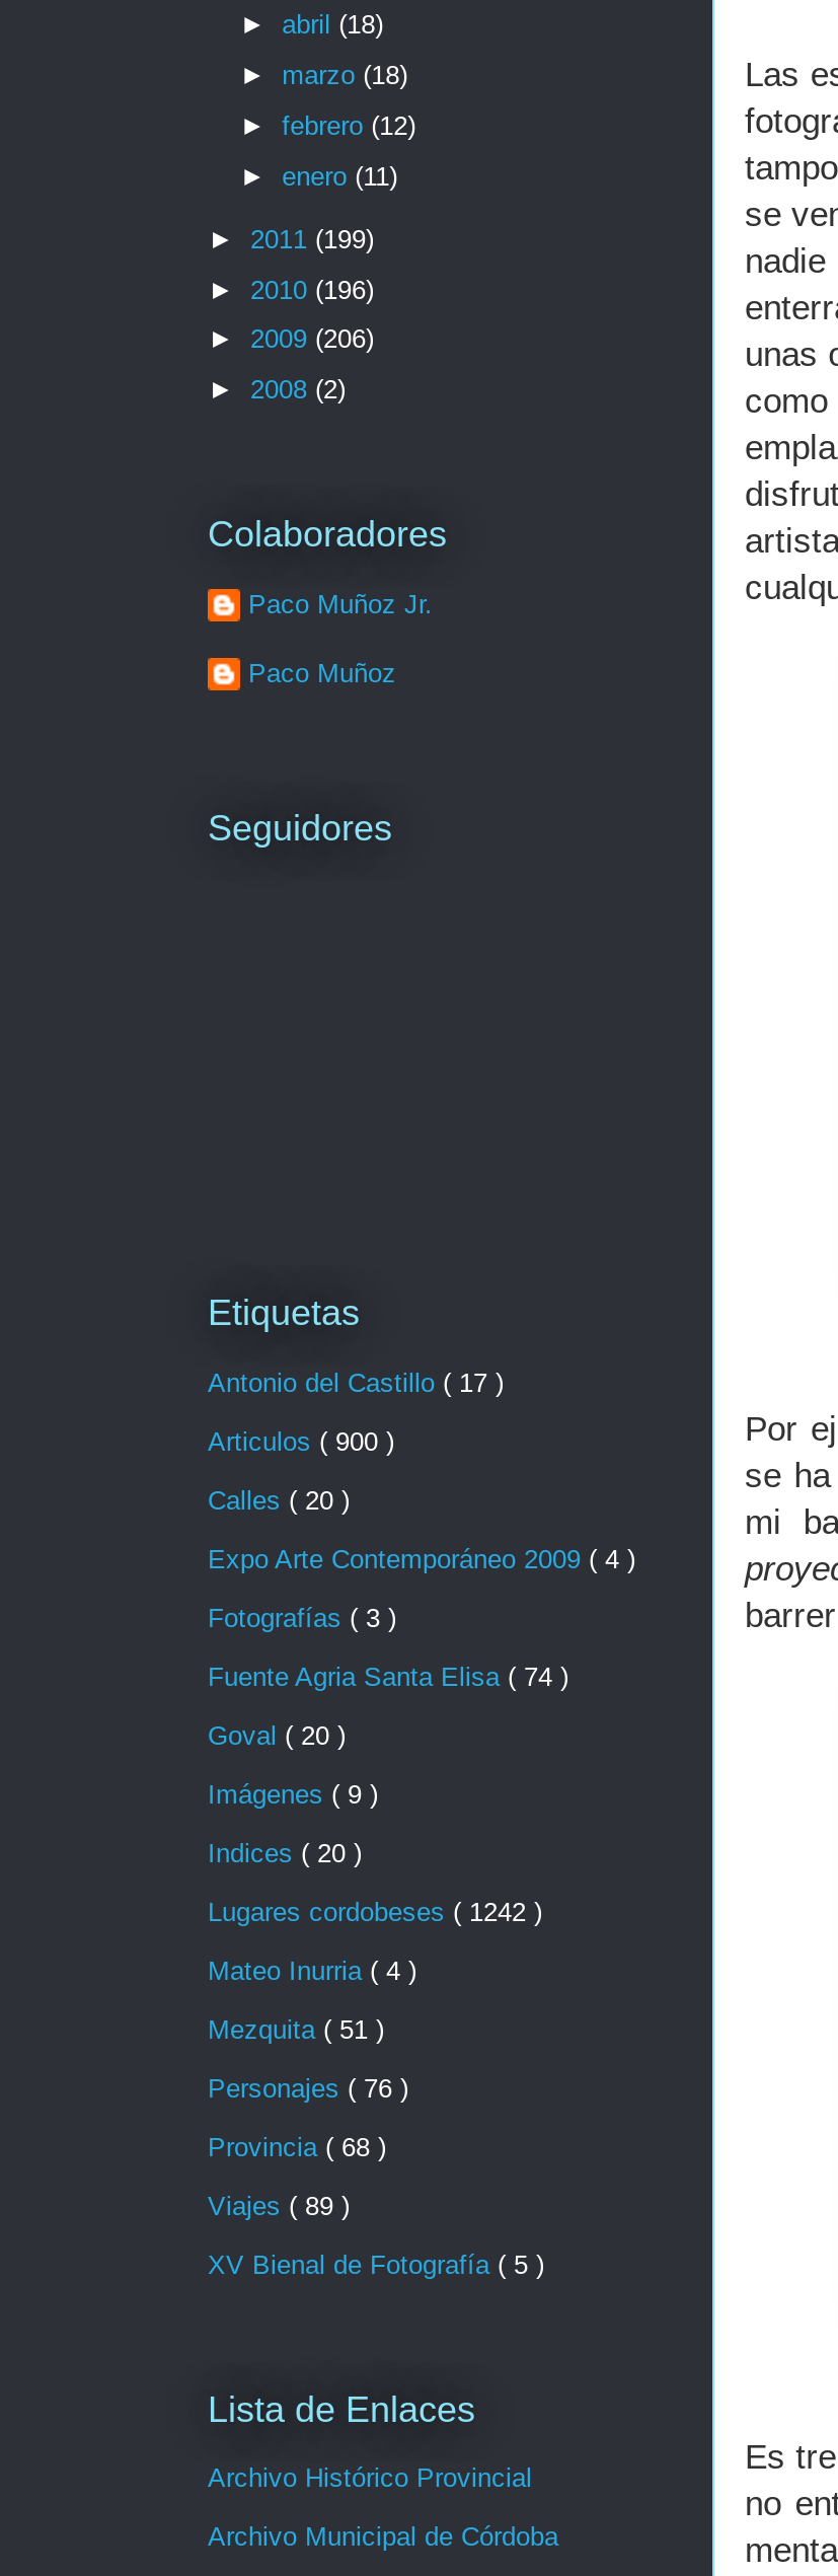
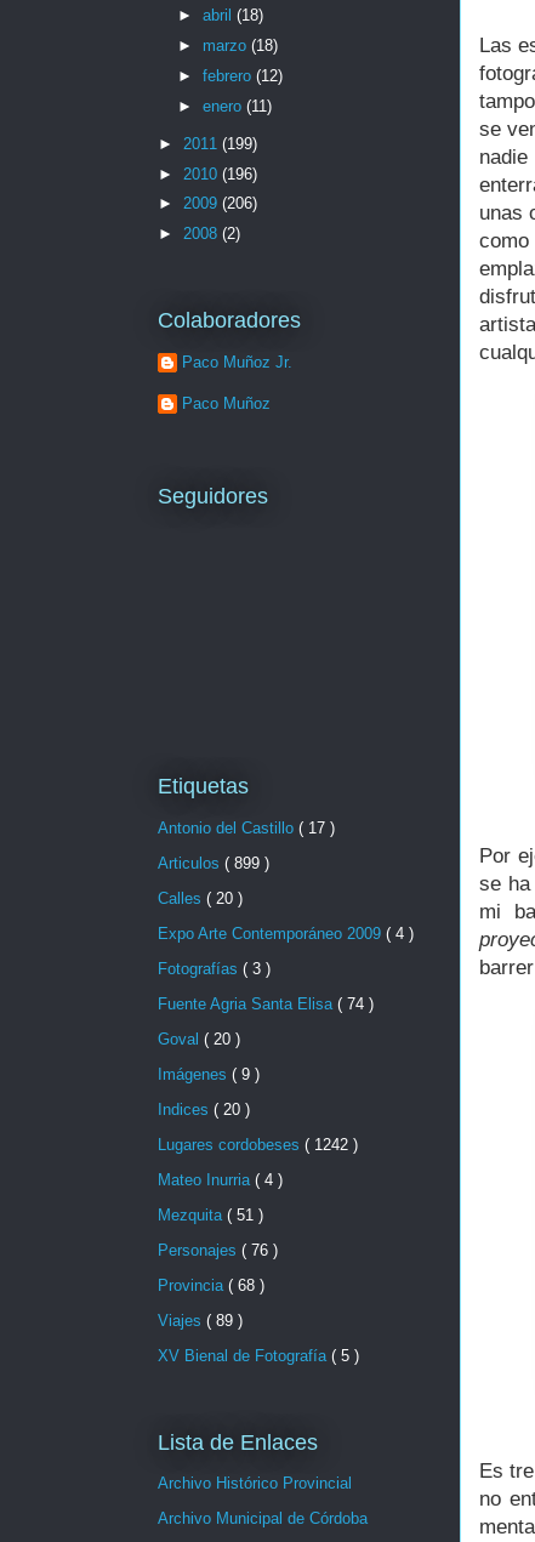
- Articulos ( 900 )
+ Articulos ( 899 )
